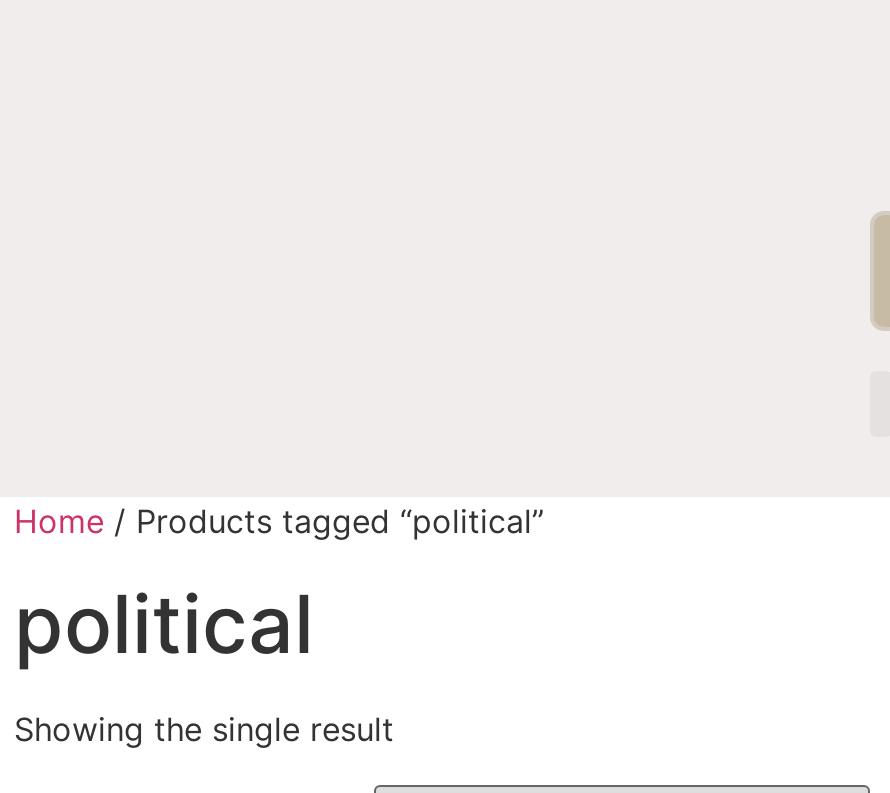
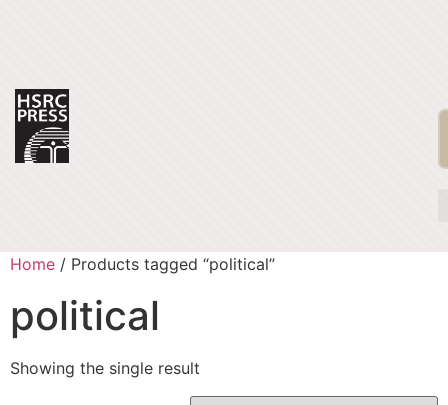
+ [image]
